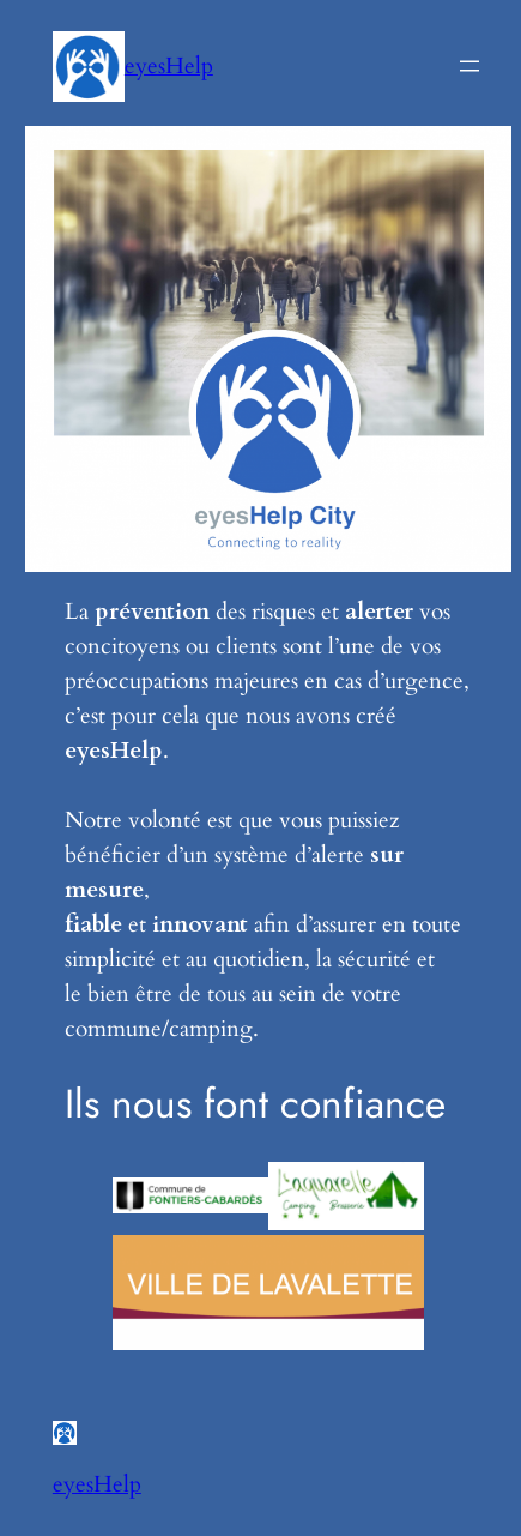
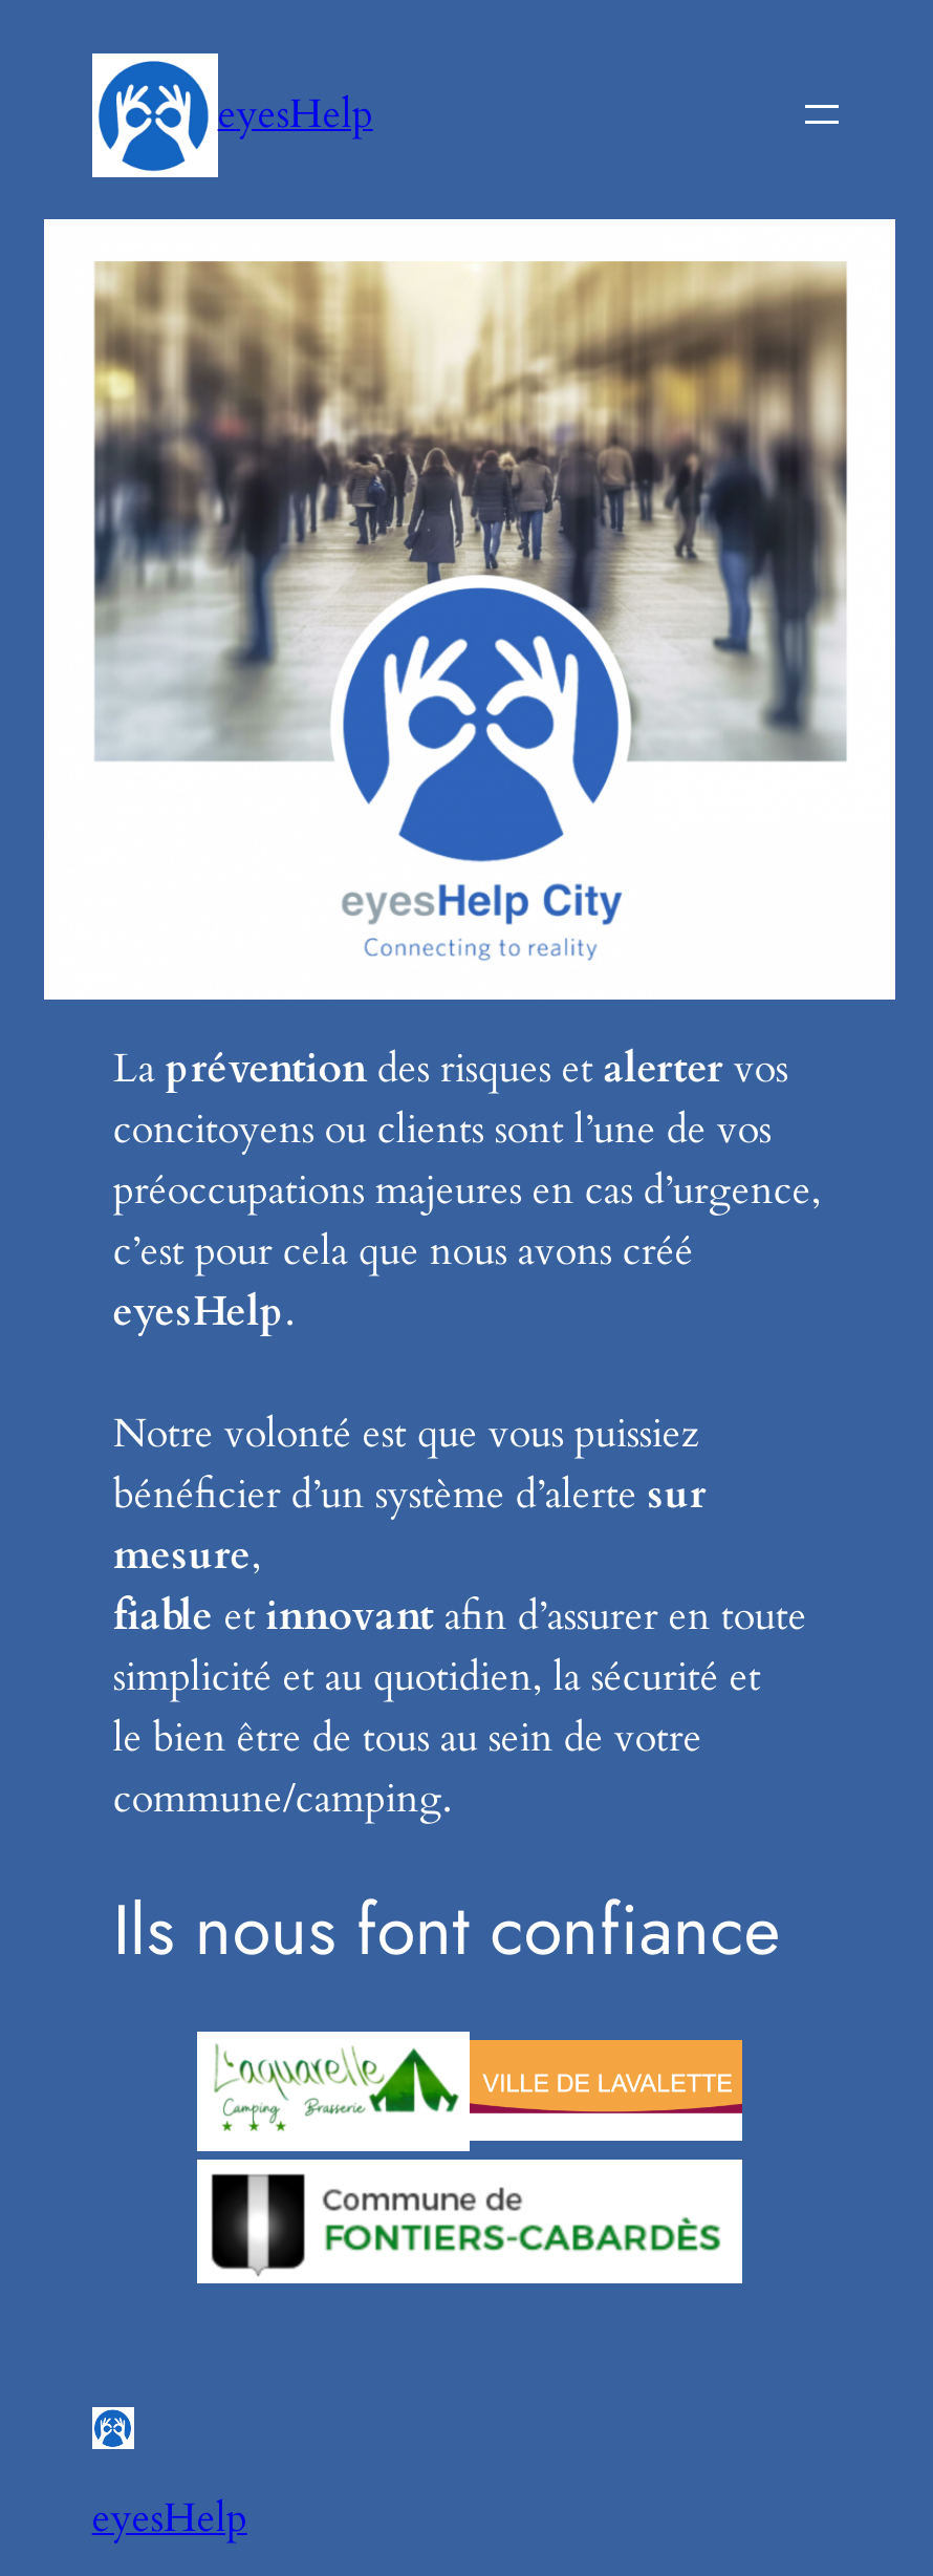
- [image]
+ [image]
